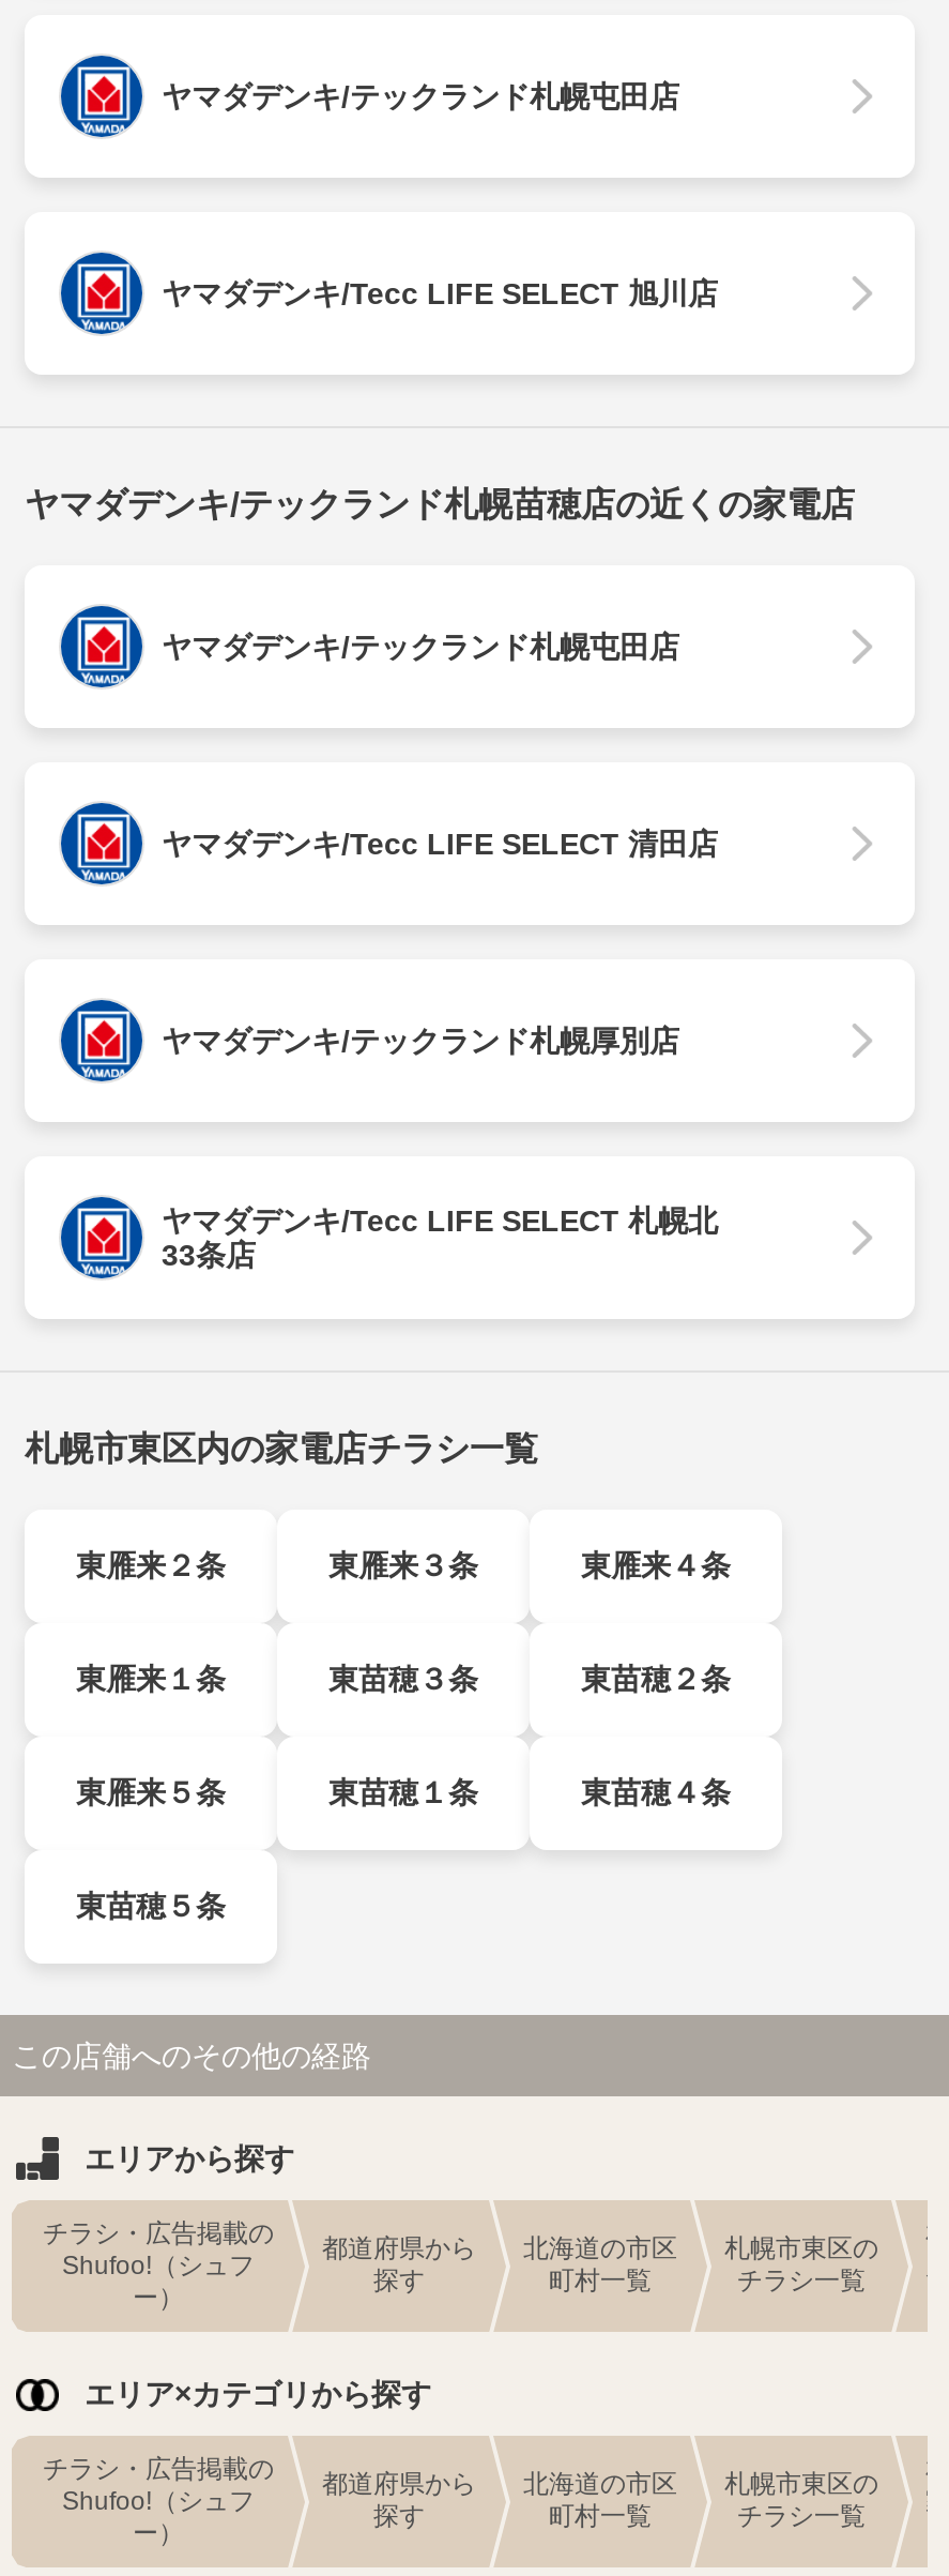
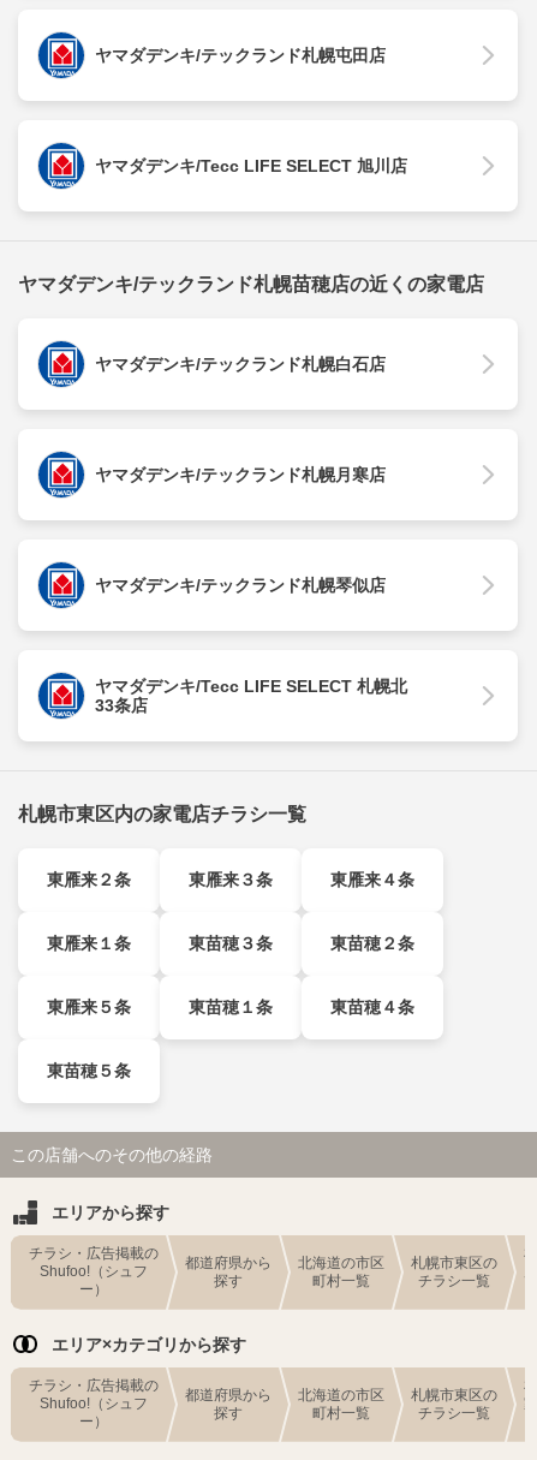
- ヤマダデンキ/テックランド札幌屯田店
+ ヤマダデンキ/テックランド札幌白石店

- ヤマダデンキ/Tecc LIFE SELECT 清田店
+ ヤマダデンキ/テックランド札幌月寒店

- ヤマダデンキ/テックランド札幌厚別店
+ ヤマダデンキ/テックランド札幌琴似店
